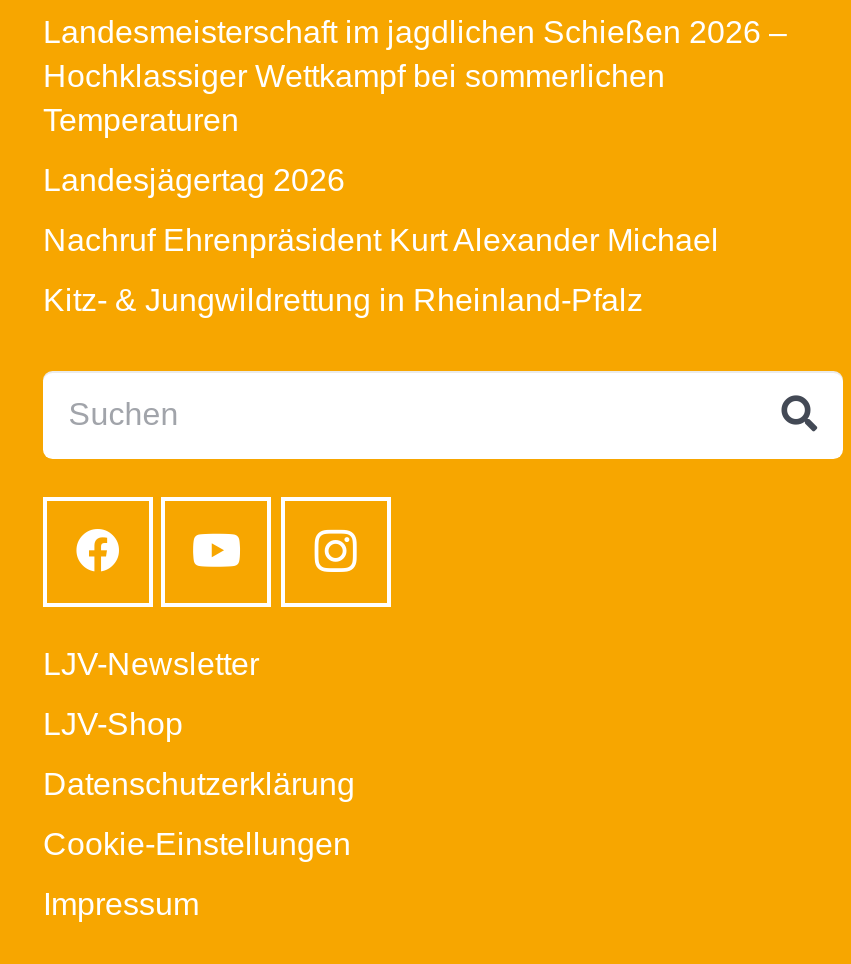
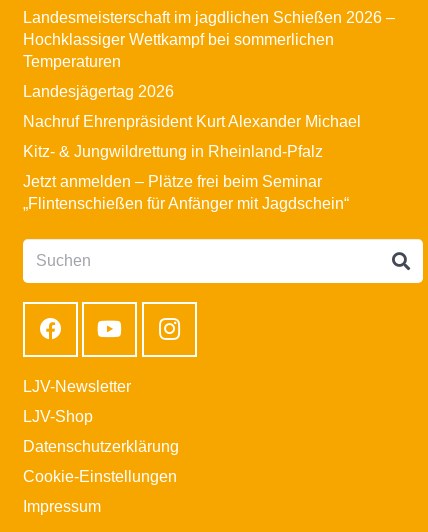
+ Jetzt anmelden – Plätze frei beim Seminar
+ „Flintenschießen für Anfänger mit Jagdschein“
